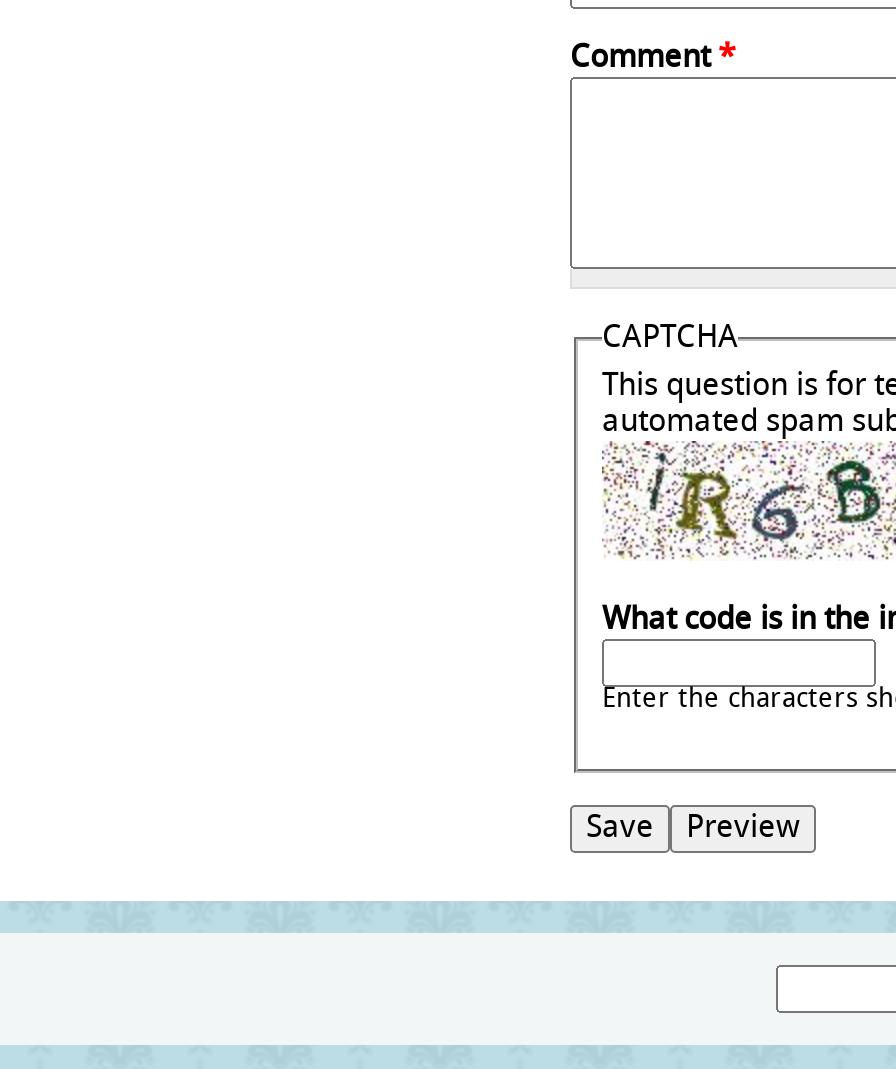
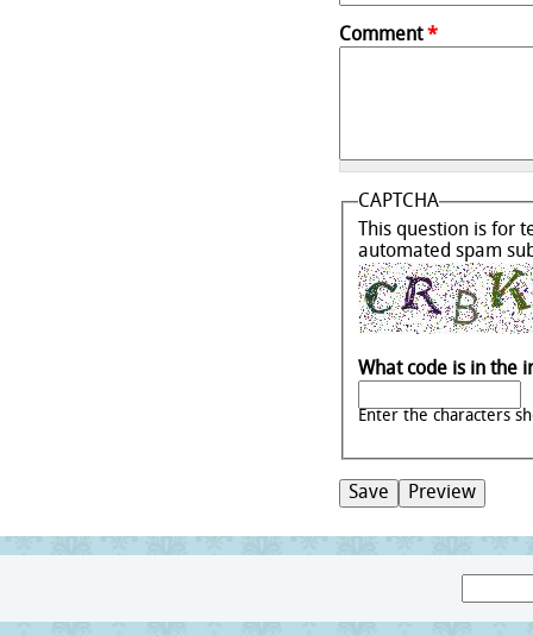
- [image]
+ [image]
